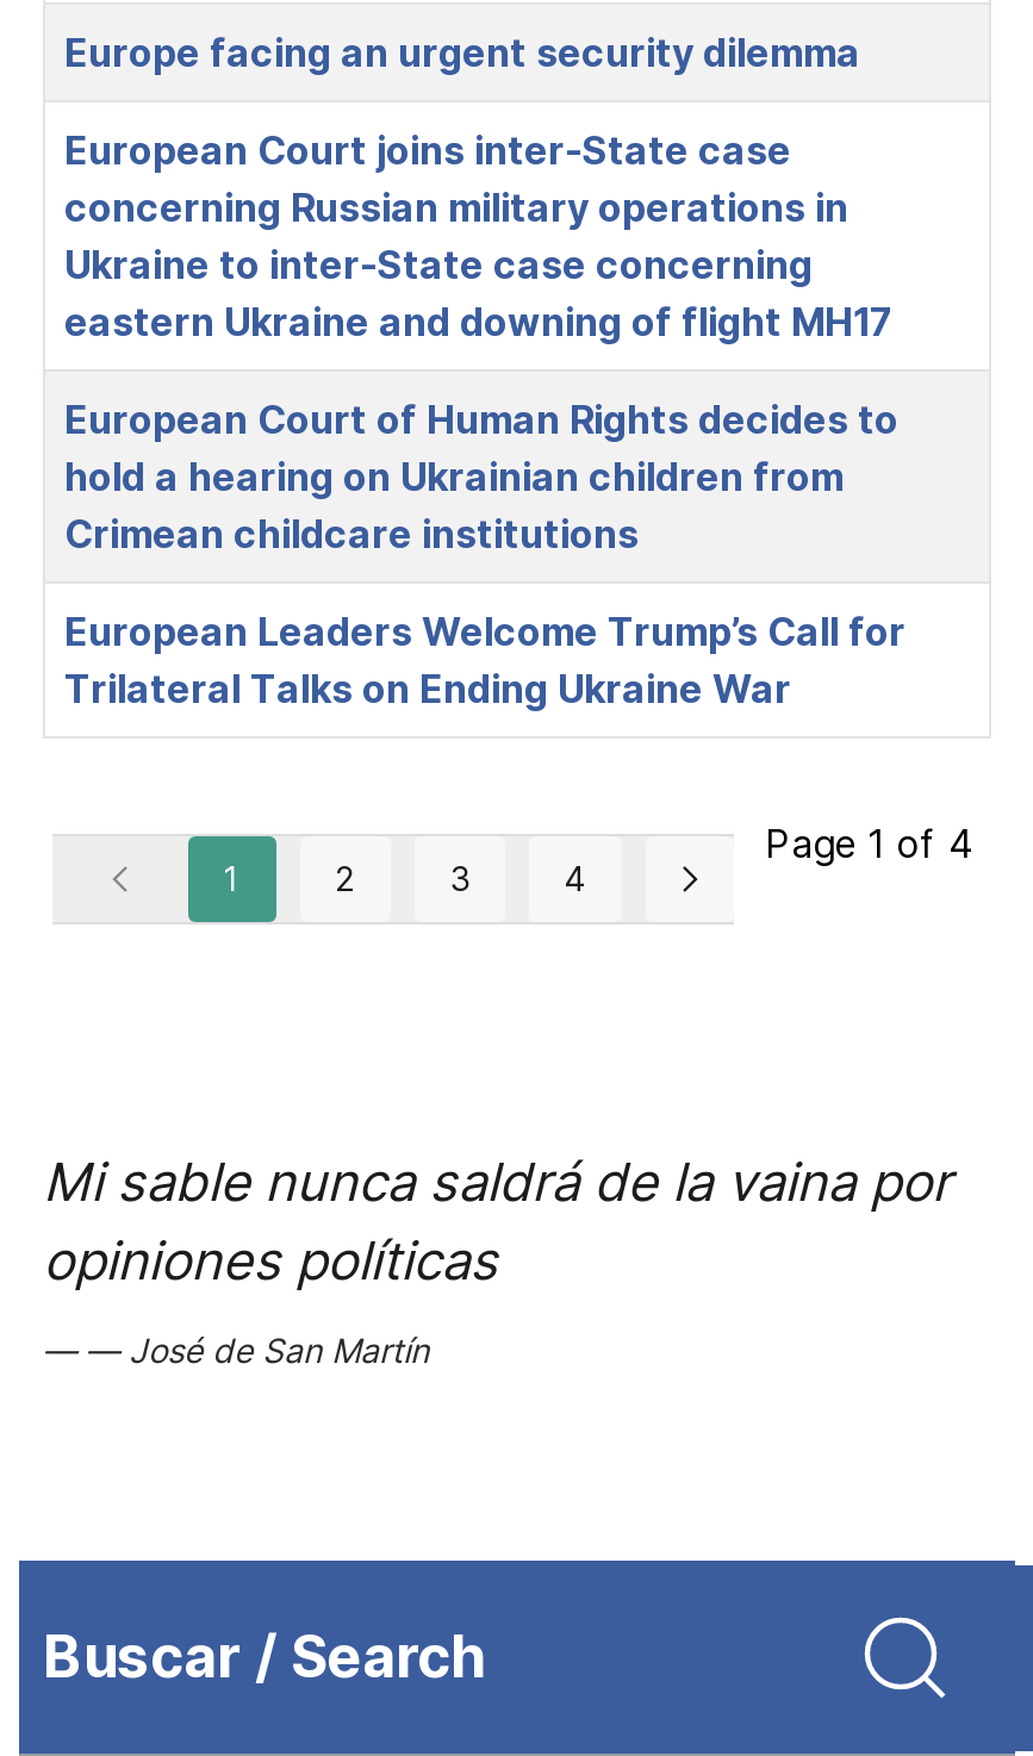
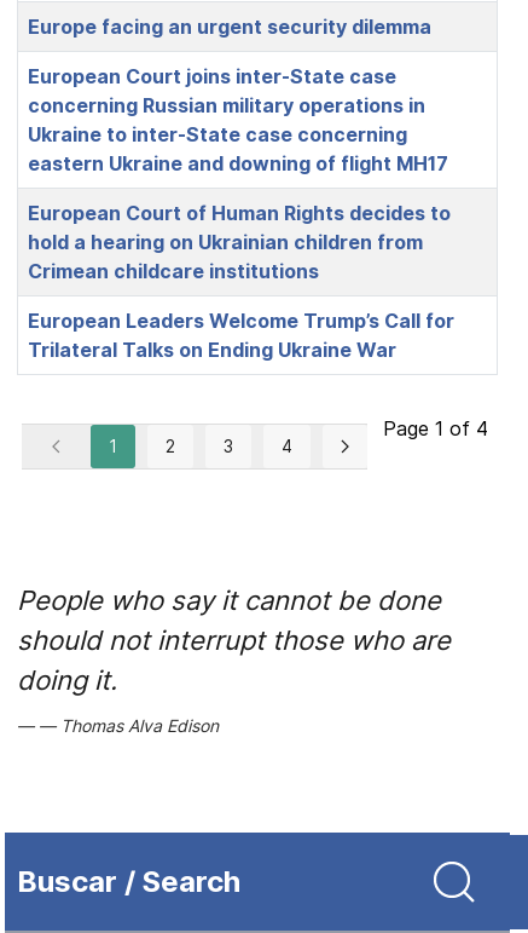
- Mi sable nunca saldrá de la vaina por
- opiniones políticas
+ People who say it cannot be done
+ should not interrupt those who are
+ doing it.

- José de San Martín
+ Thomas Alva Edison
